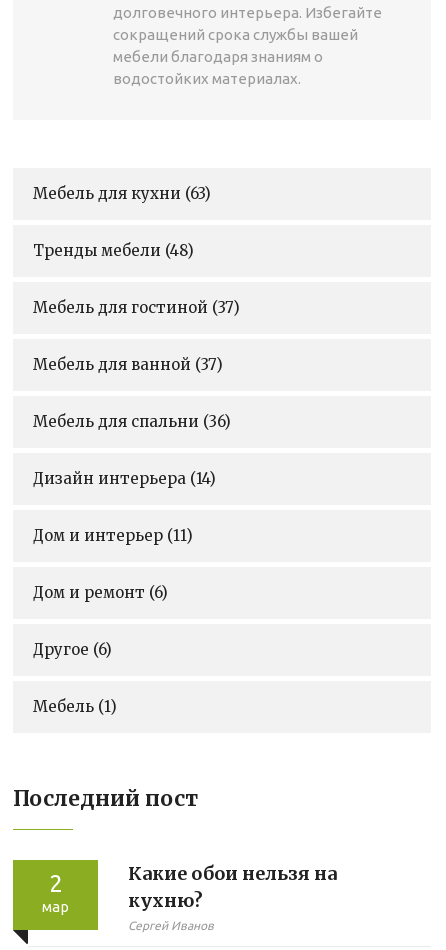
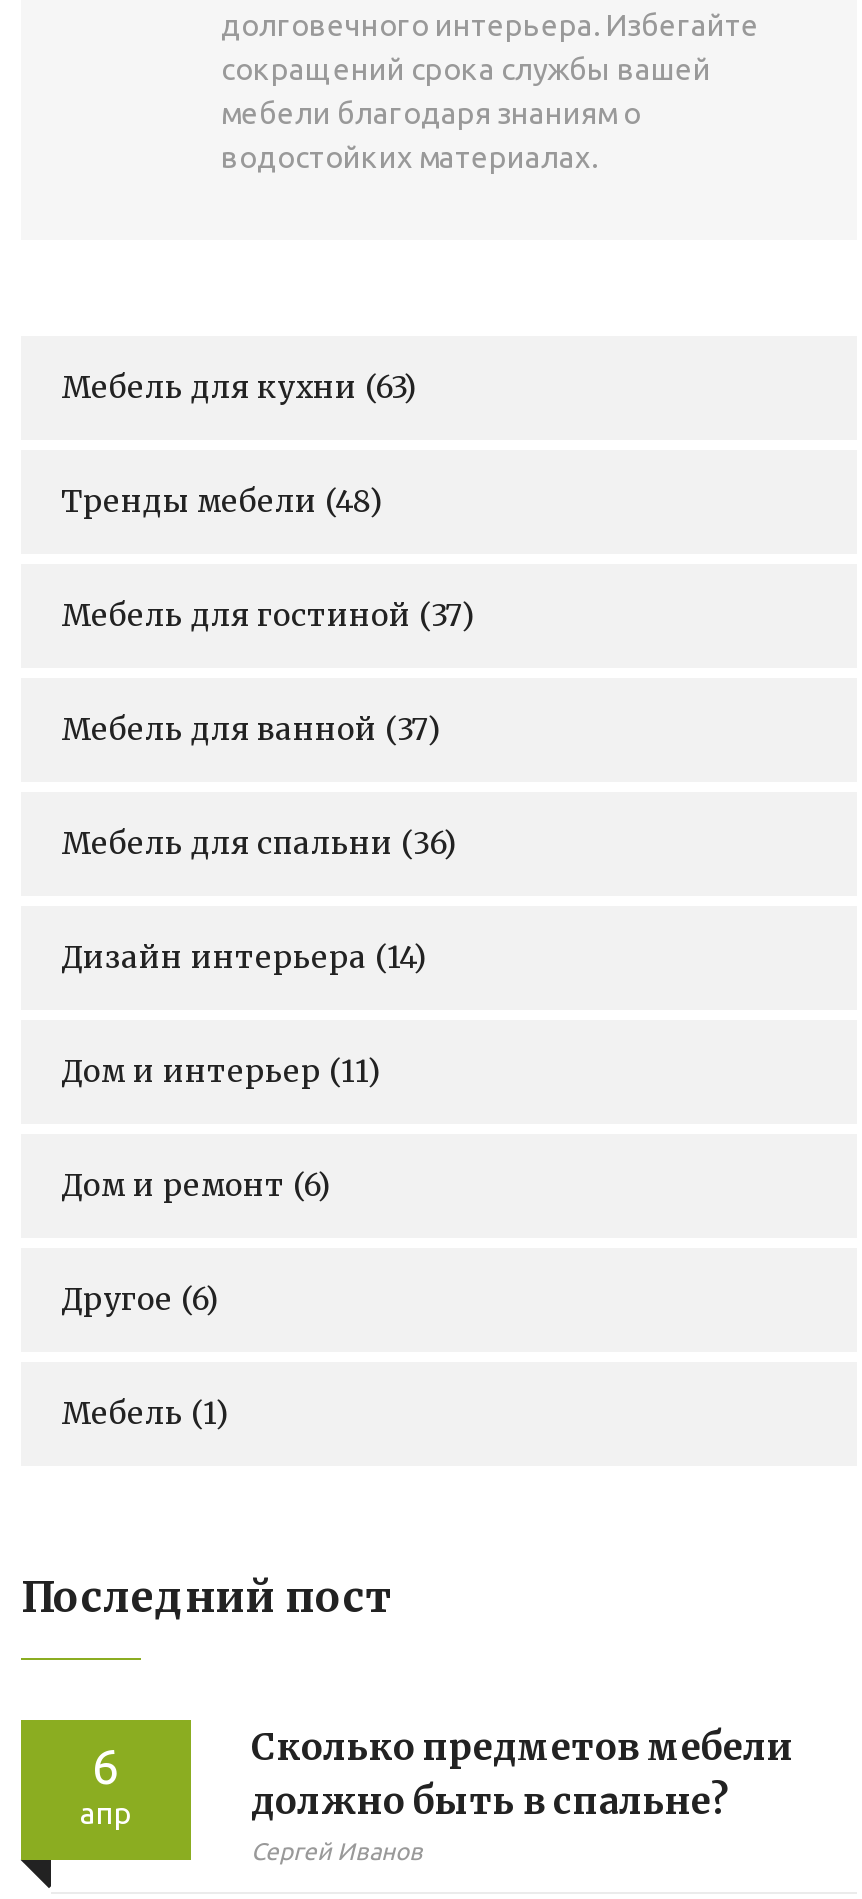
- Какие обои нельзя на
- кухню?
+ Сколько предметов мебели
+ должно быть в спальне?

- 2
- мар
+ 6
+ апр
